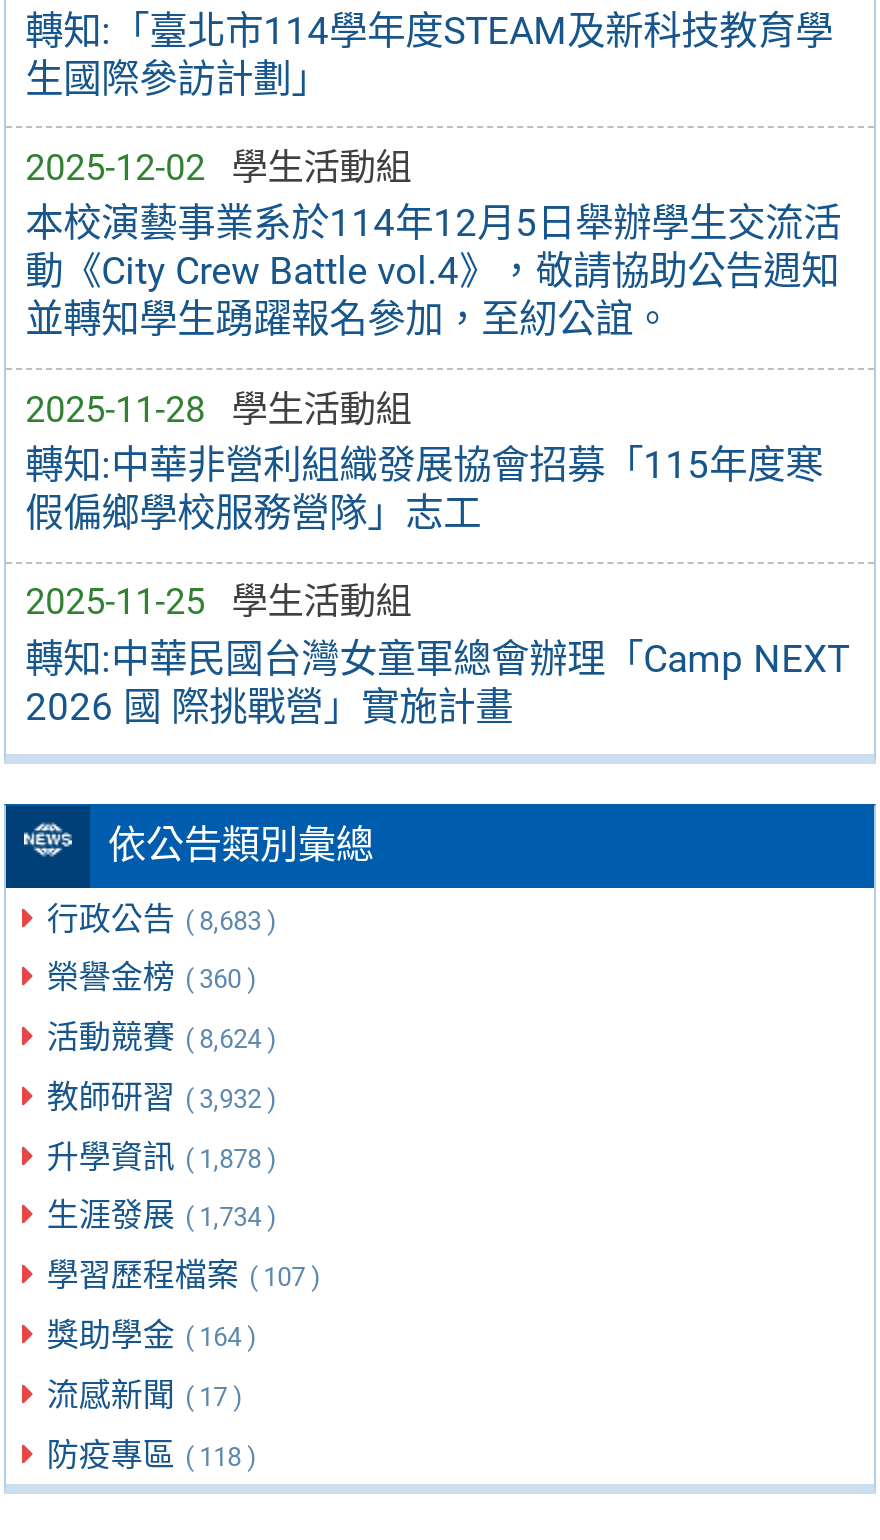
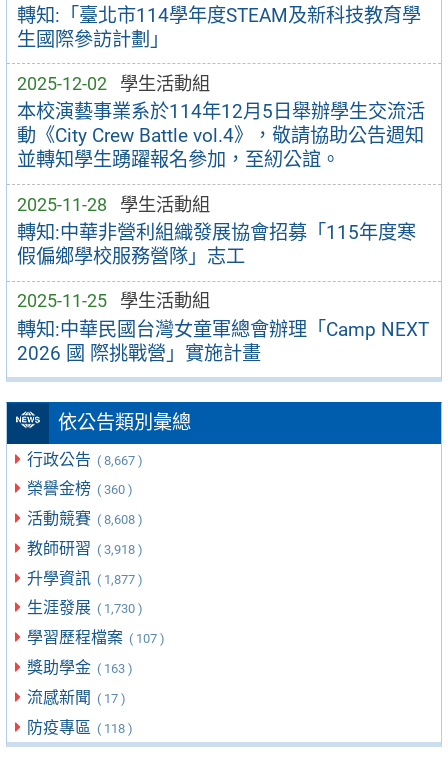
- 行政公告 ( 8,683 )
+ 行政公告 ( 8,667 )

- 活動競賽 ( 8,624 )
+ 活動競賽 ( 8,608 )

- 教師研習 ( 3,932 )
+ 教師研習 ( 3,918 )

- 升學資訊 ( 1,878 )
+ 升學資訊 ( 1,877 )

- 生涯發展 ( 1,734 )
+ 生涯發展 ( 1,730 )

- 獎助學金 ( 164 )
+ 獎助學金 ( 163 )
